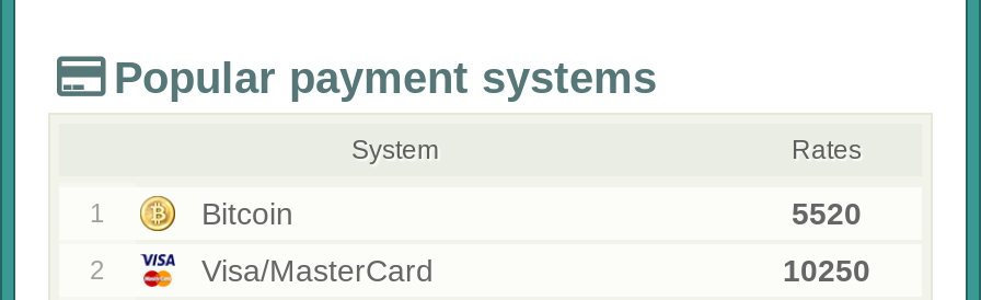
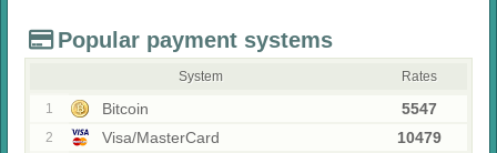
- 5520
+ 5547

- 10250
+ 10479
